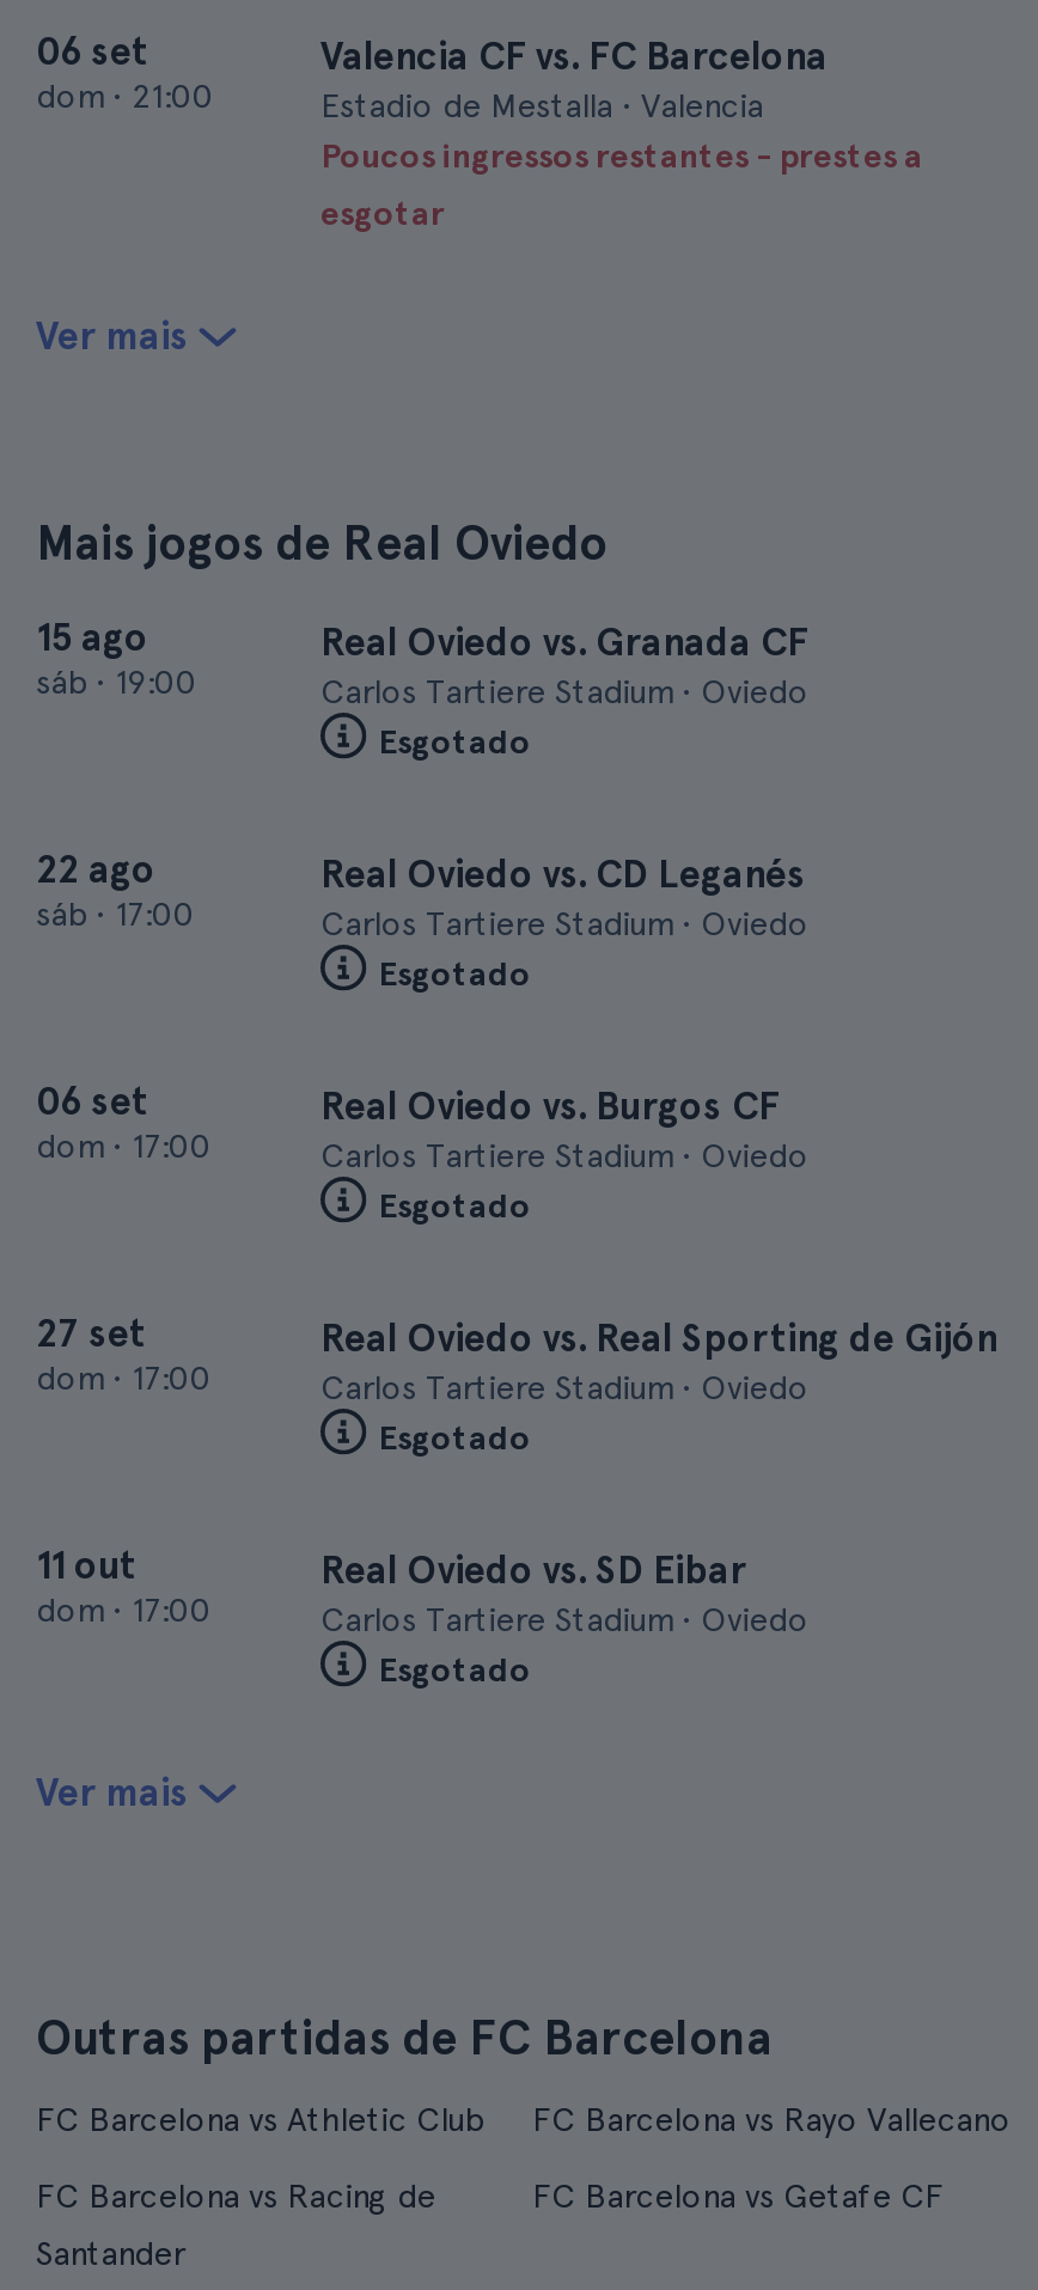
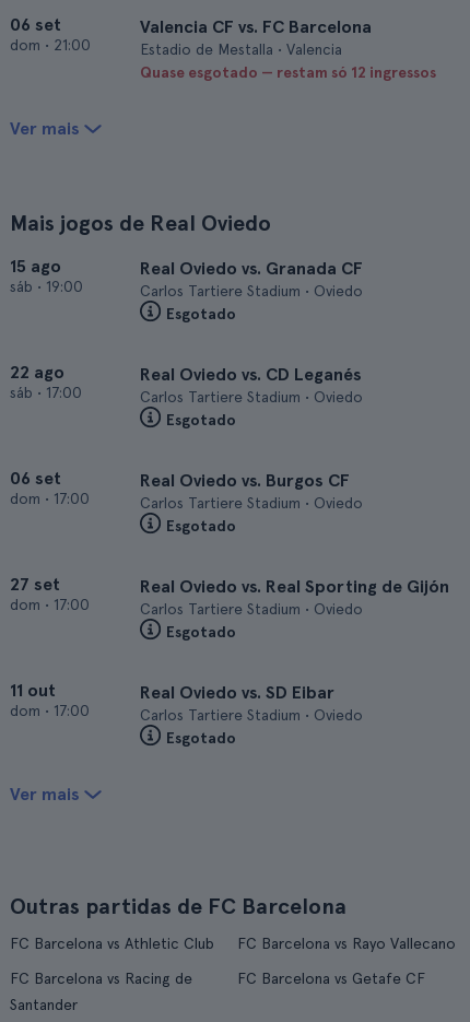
- Poucos ingressos restantes - prestes a
- esgotar
+ Quase esgotado — restam só 12 ingressos
